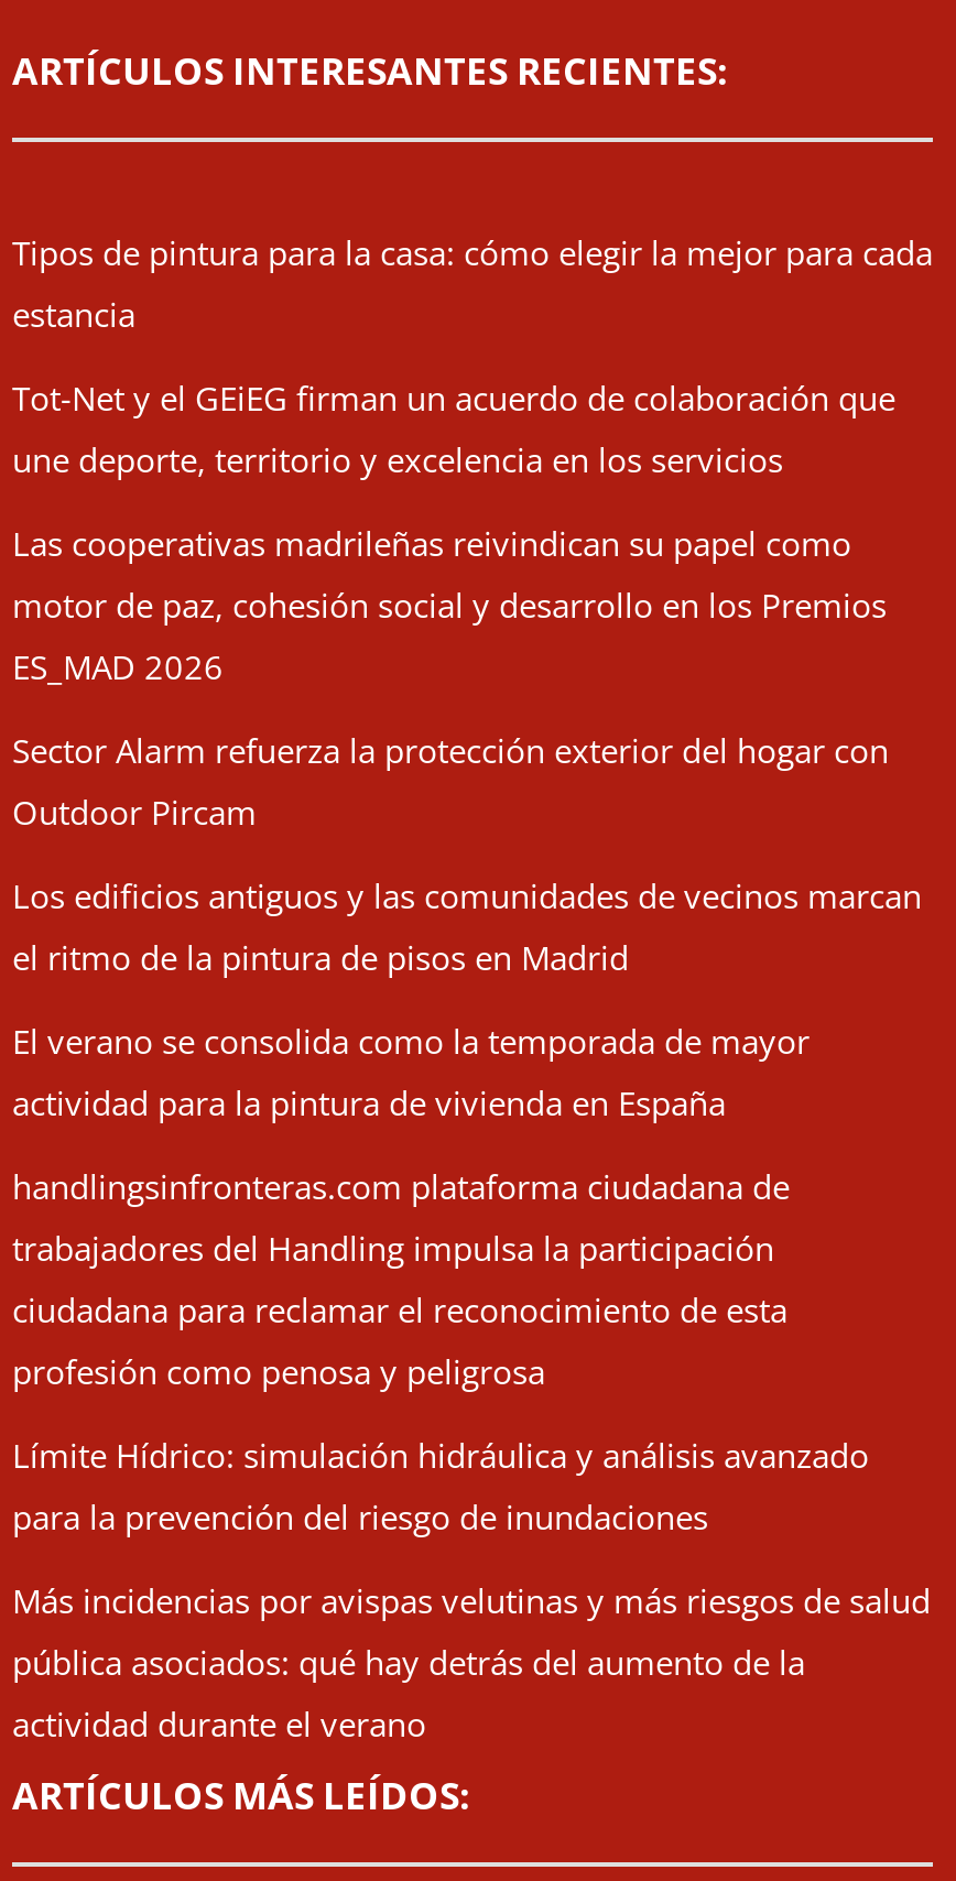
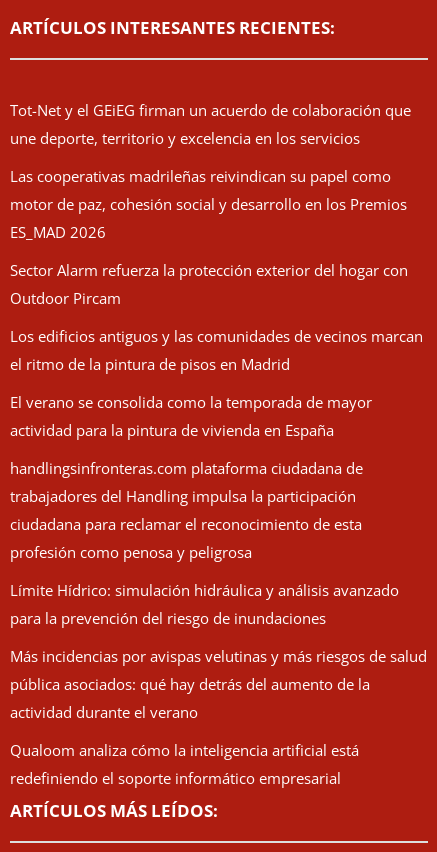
- Tipos de pintura para la casa: cómo elegir la mejor para cada
- estancia

moved up: Tot-Net y el GEiEG firman un acuerdo de colaboración que | une deporte, territorio y excelencia en los servicios | Las cooperativas madrileñas reivindican su papel como | ... | pública asociados: qué hay detrás del aumento de la | actividad durante el verano

+ Qualoom analiza cómo la inteligencia artificial está
+ redefiniendo el soporte informático empresarial
